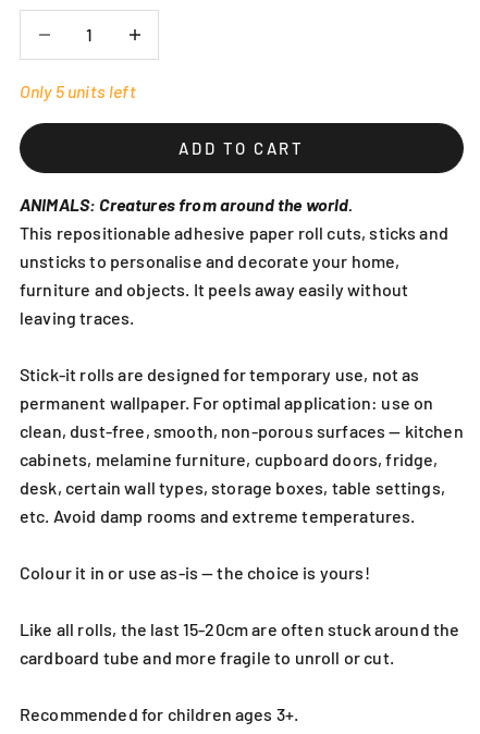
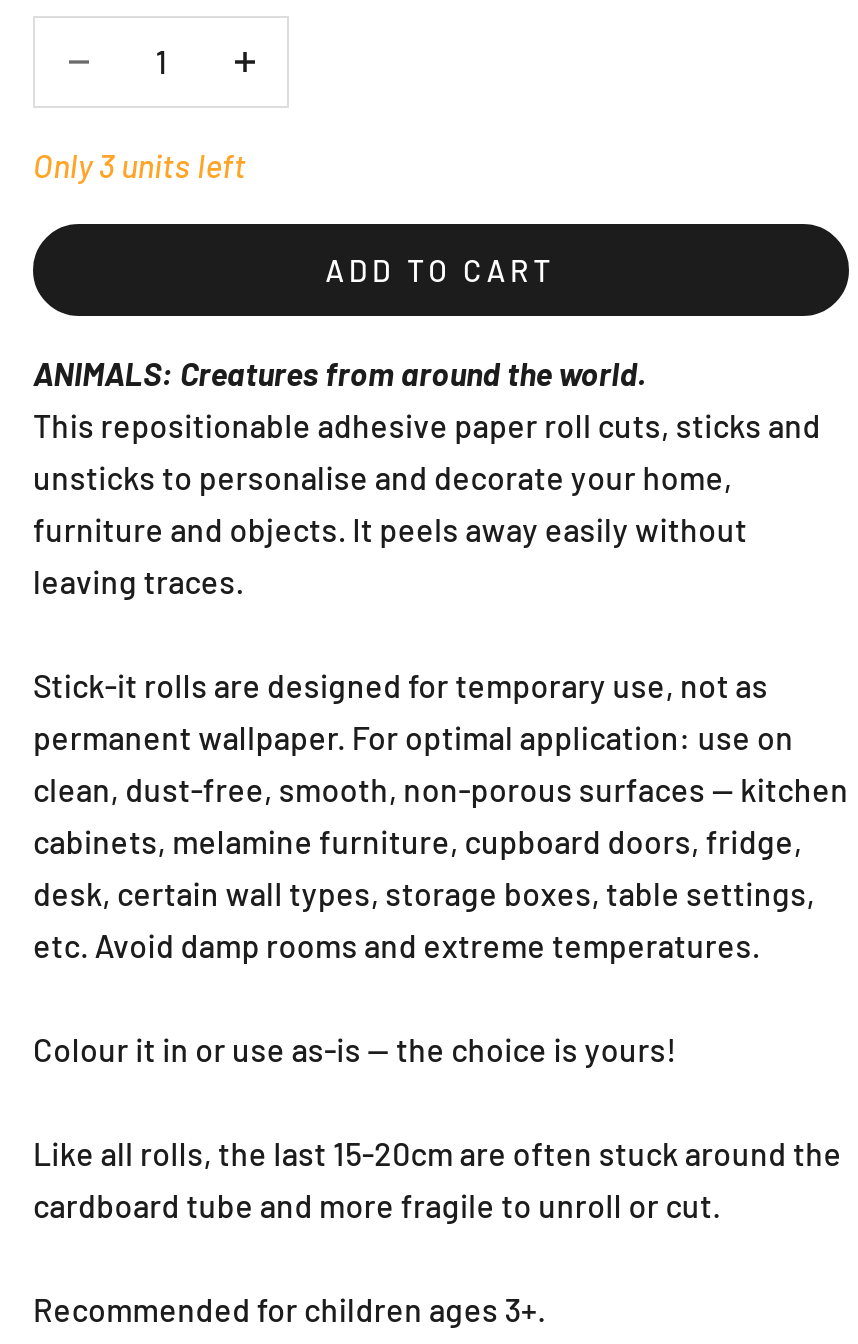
- Only 5 units left
+ Only 3 units left
